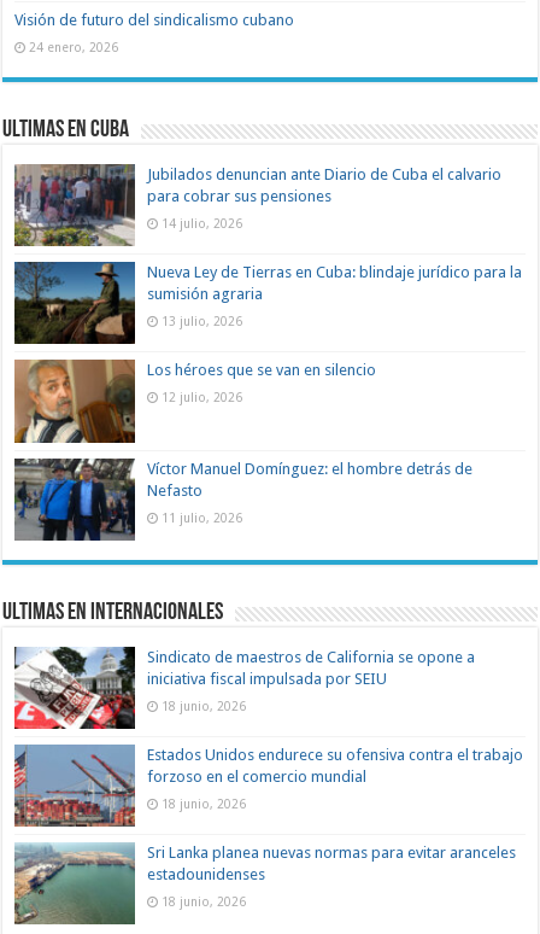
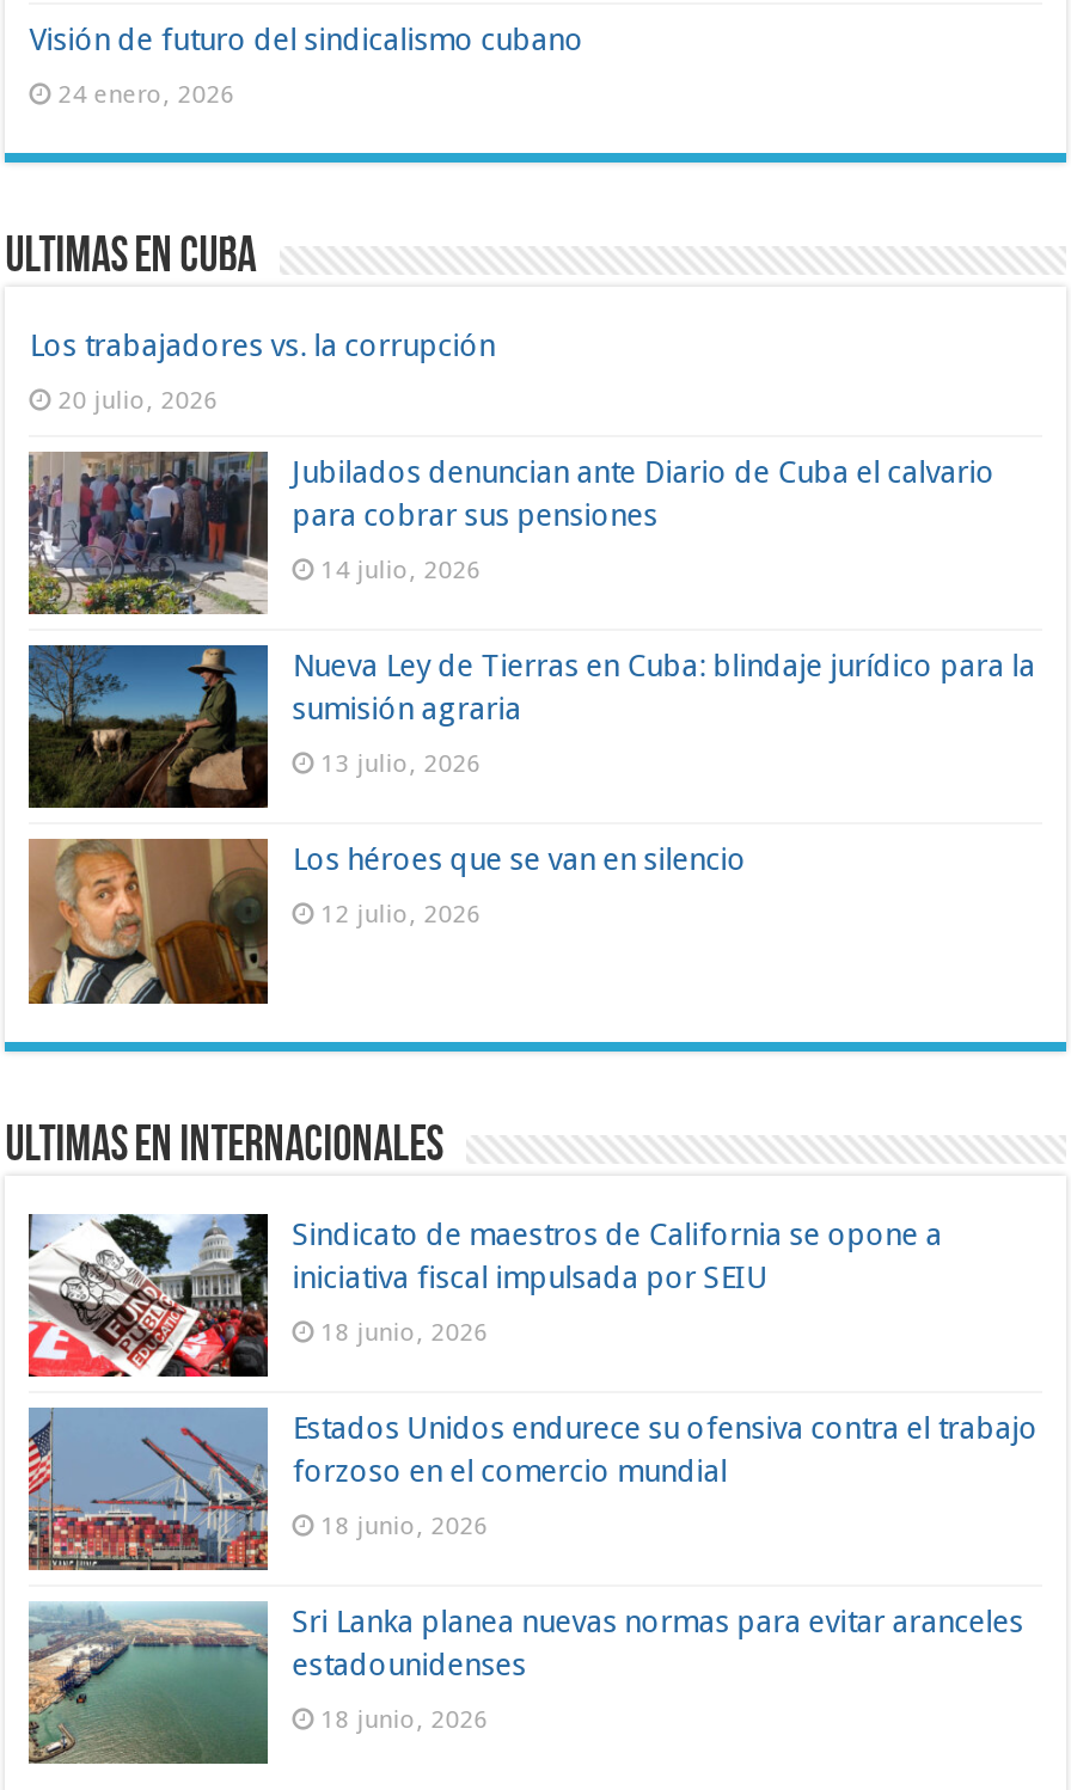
+ Los trabajadores vs. la corrupción
+ 20 julio, 2026

moved down: [image] | Jubilados denuncian ante Diario de Cuba el calvario | para cobrar sus pensiones | ... | Los héroes que se van en silencio | 12 julio, 2026

- [image]
- Víctor Manuel Domínguez: el hombre detrás de
- Nefasto
- 11 julio, 2026
